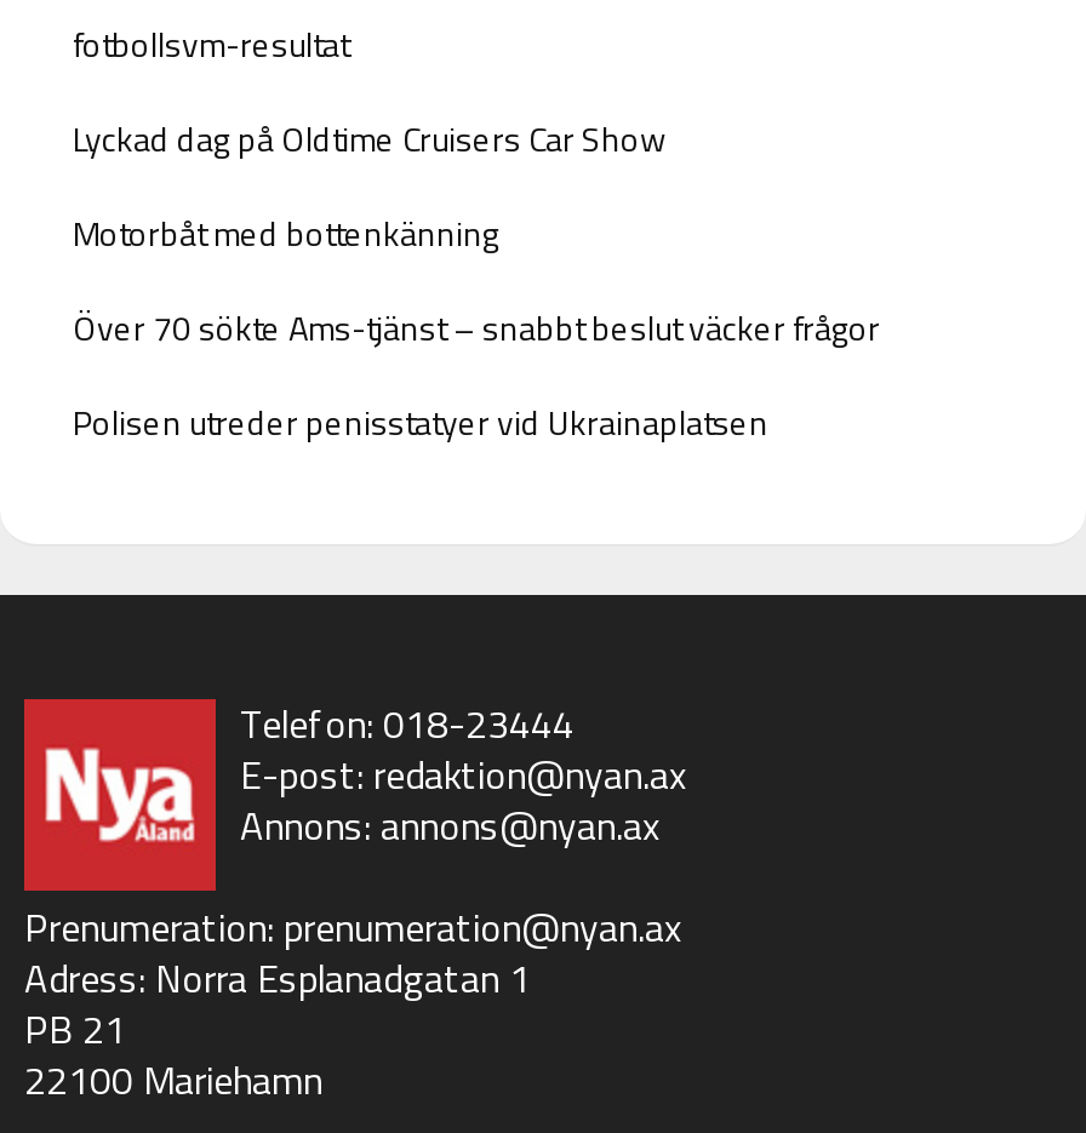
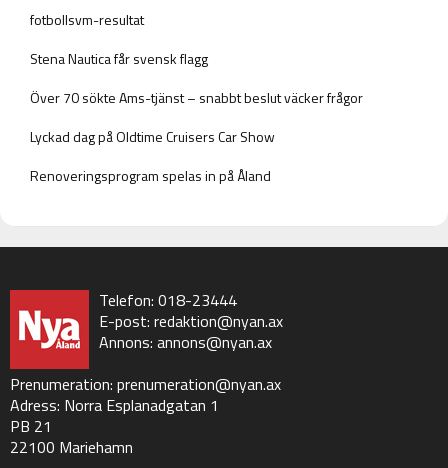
moved down: Lyckad dag på Oldtime Cruisers Car Show

- Motorbåt med bottenkänning
+ Stena Nautica får svensk flagg

moved up: Över 70 sökte Ams-tjänst – snabbt beslut väcker frågor

- Polisen utreder penisstatyer vid Ukrainaplatsen
+ Renoveringsprogram spelas in på Åland
